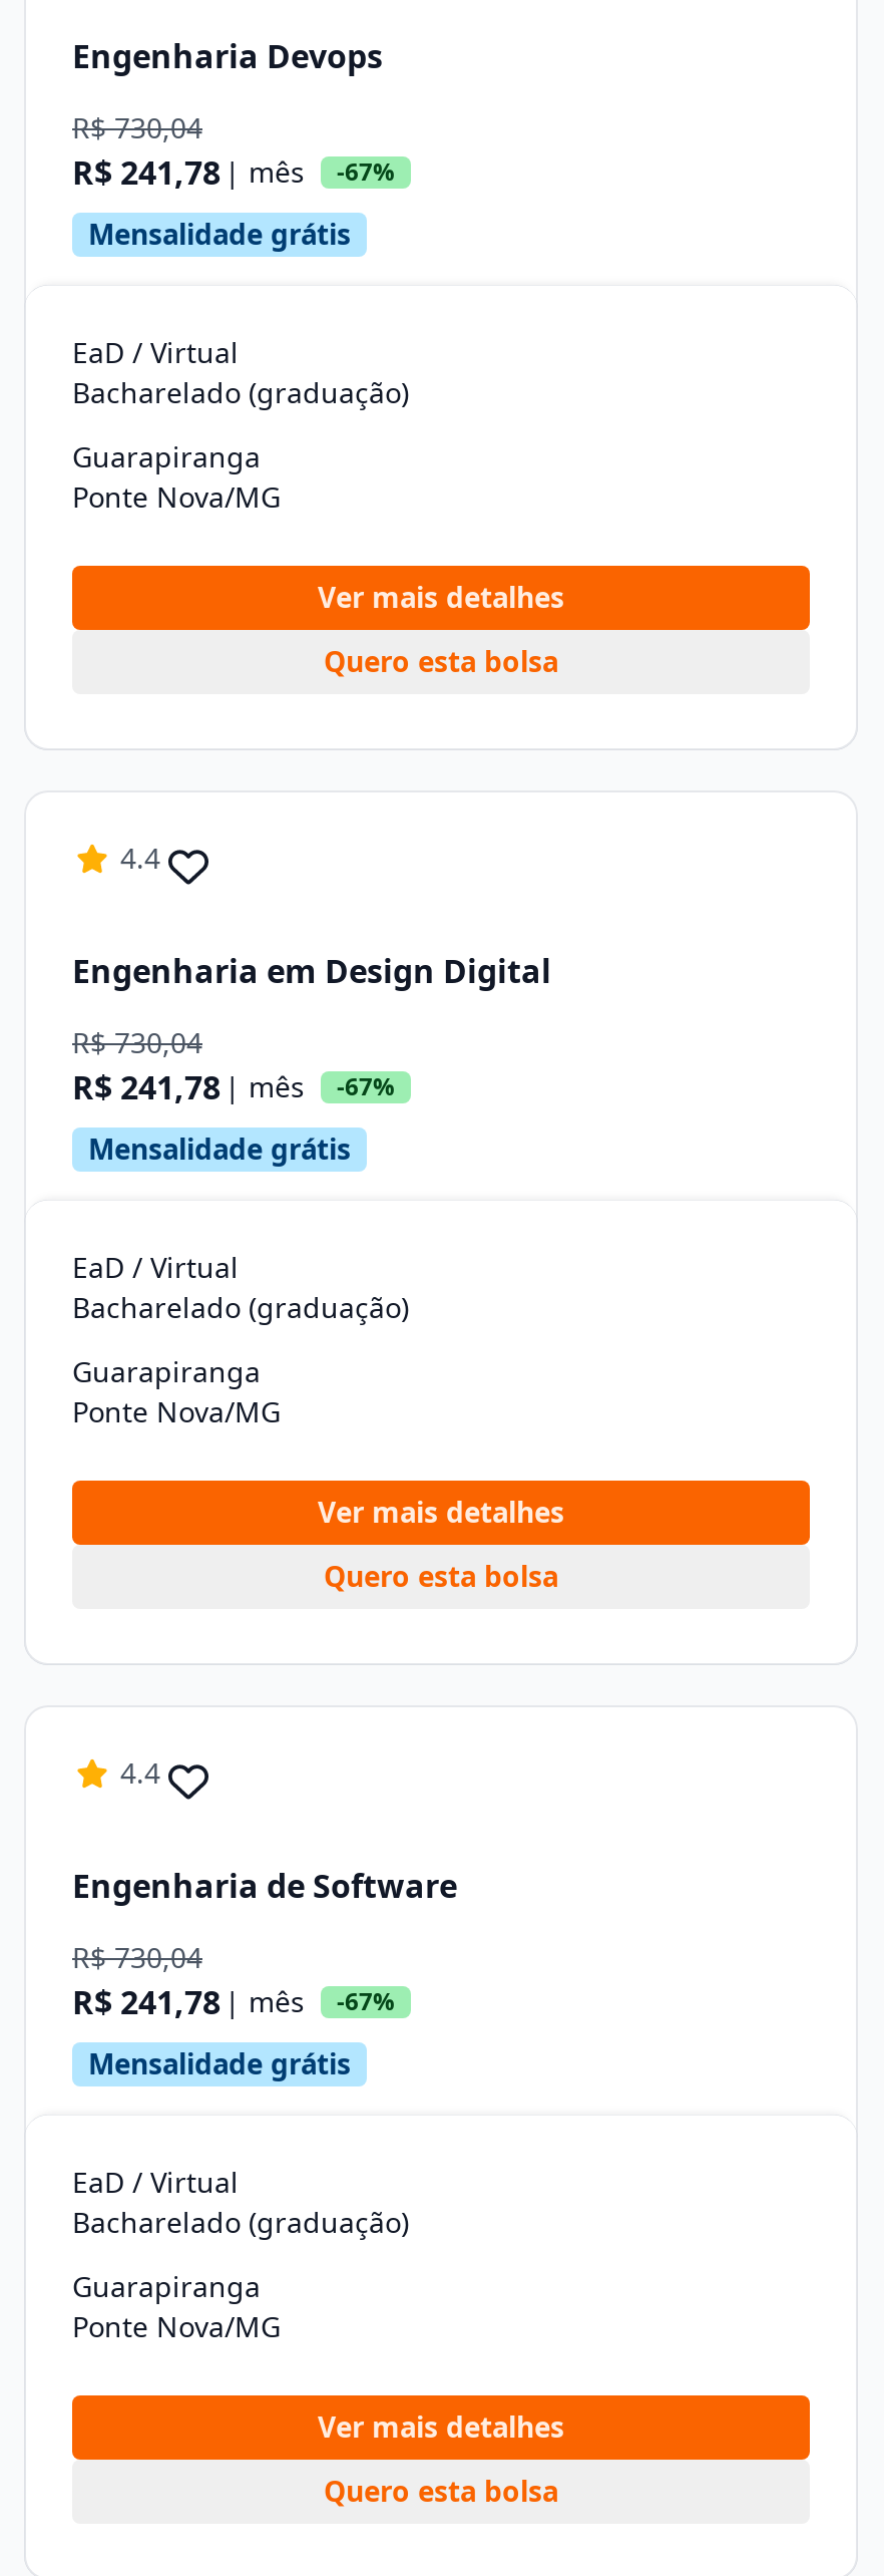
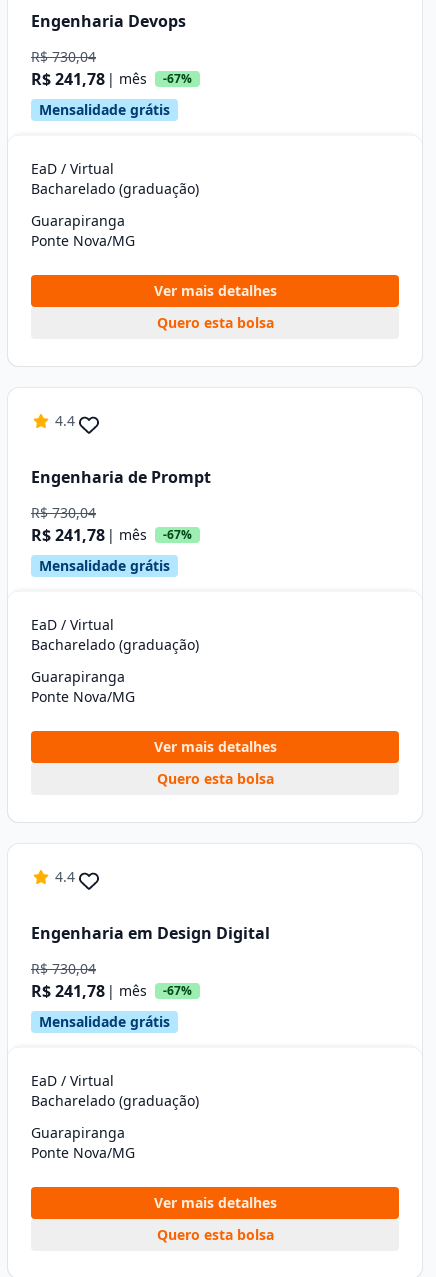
+ Engenharia de Prompt

moved down: Engenharia em Design Digital

- Engenharia de Software
